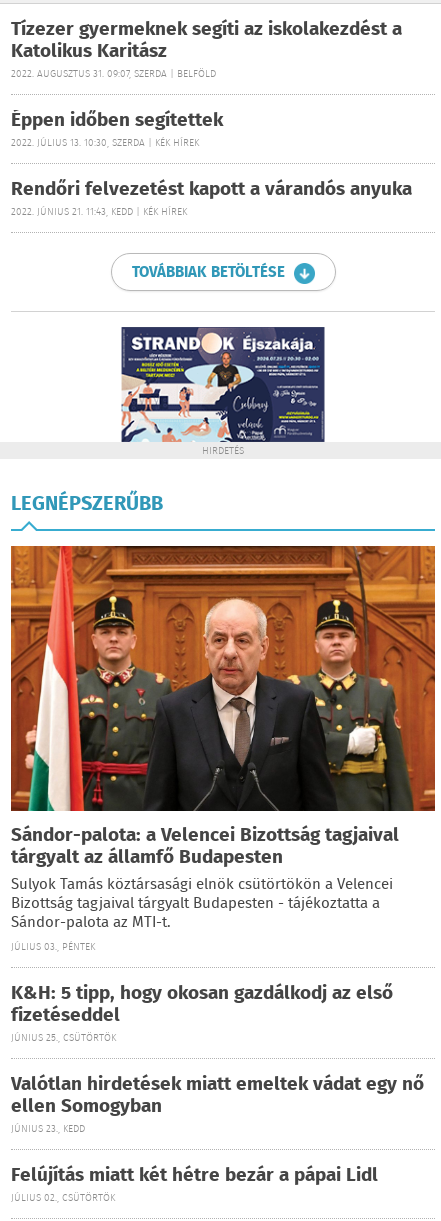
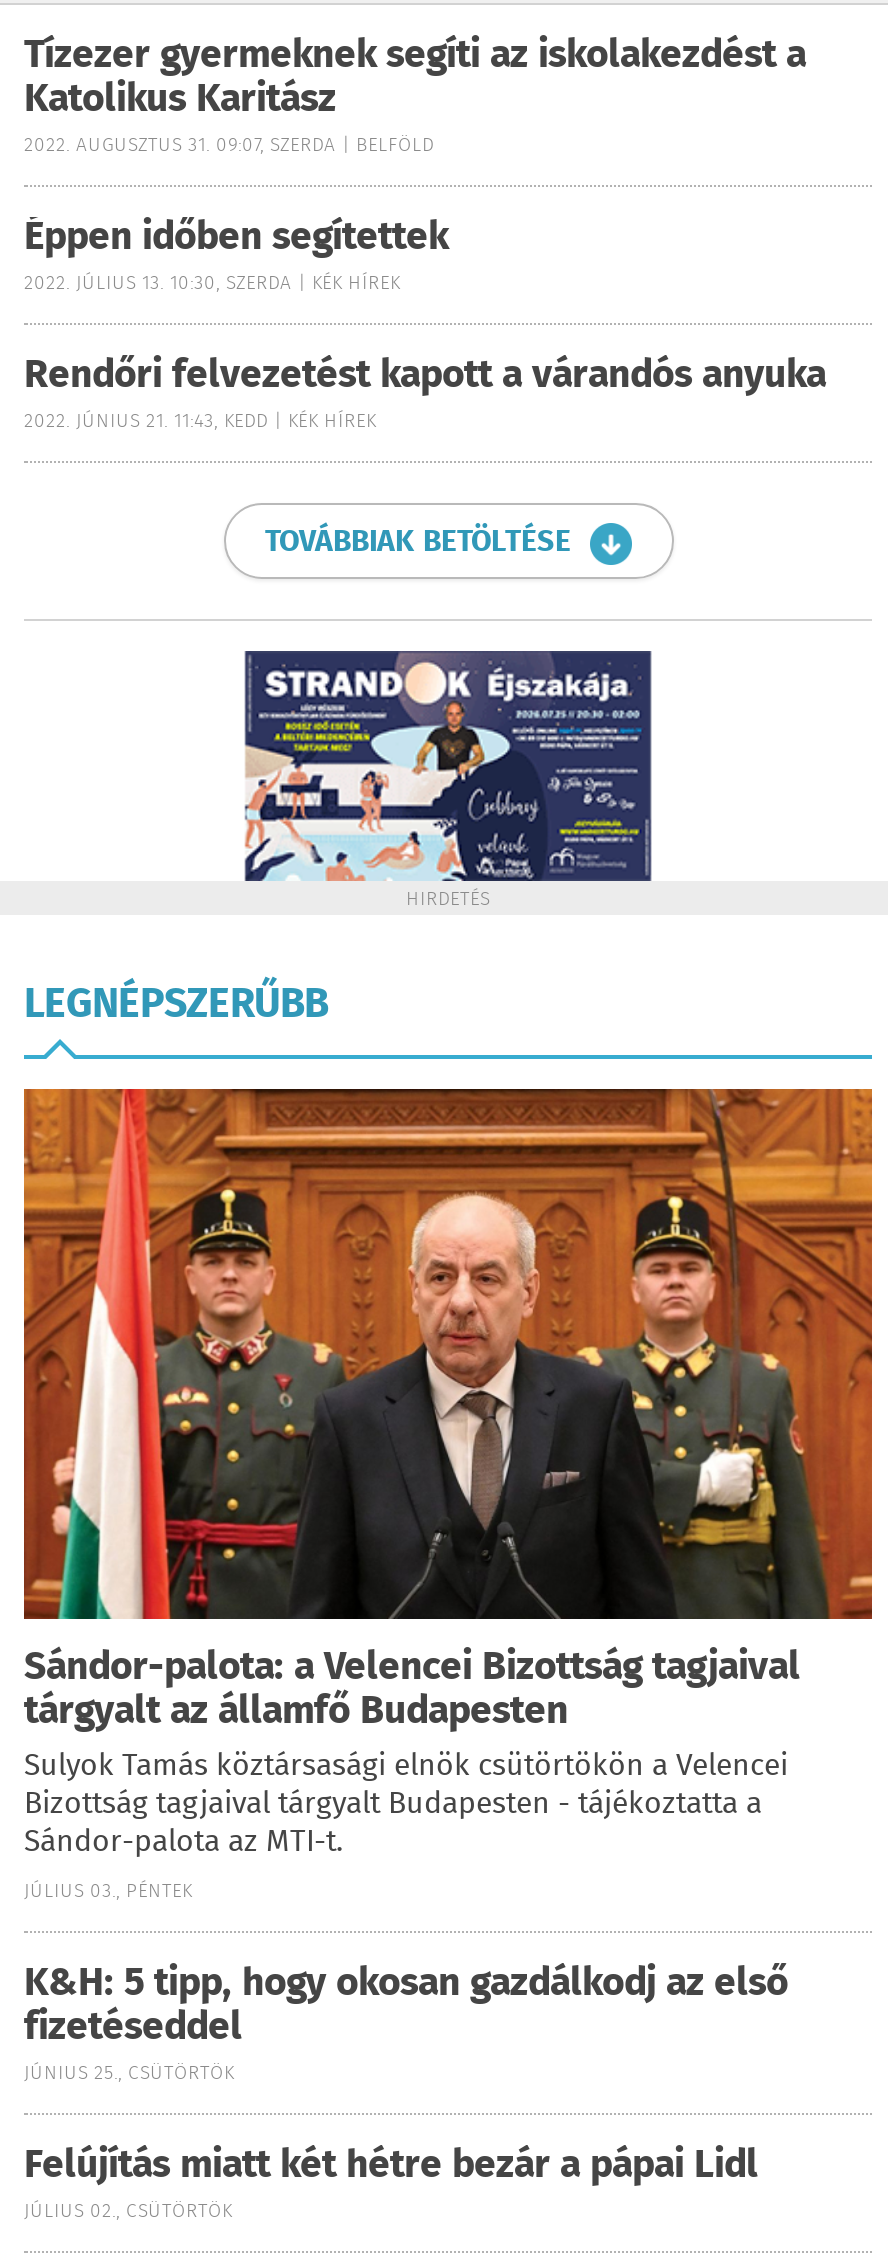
- Valótlan hirdetések miatt emeltek vádat egy nő
- ellen Somogyban
- JÚNIUS 23., KEDD
